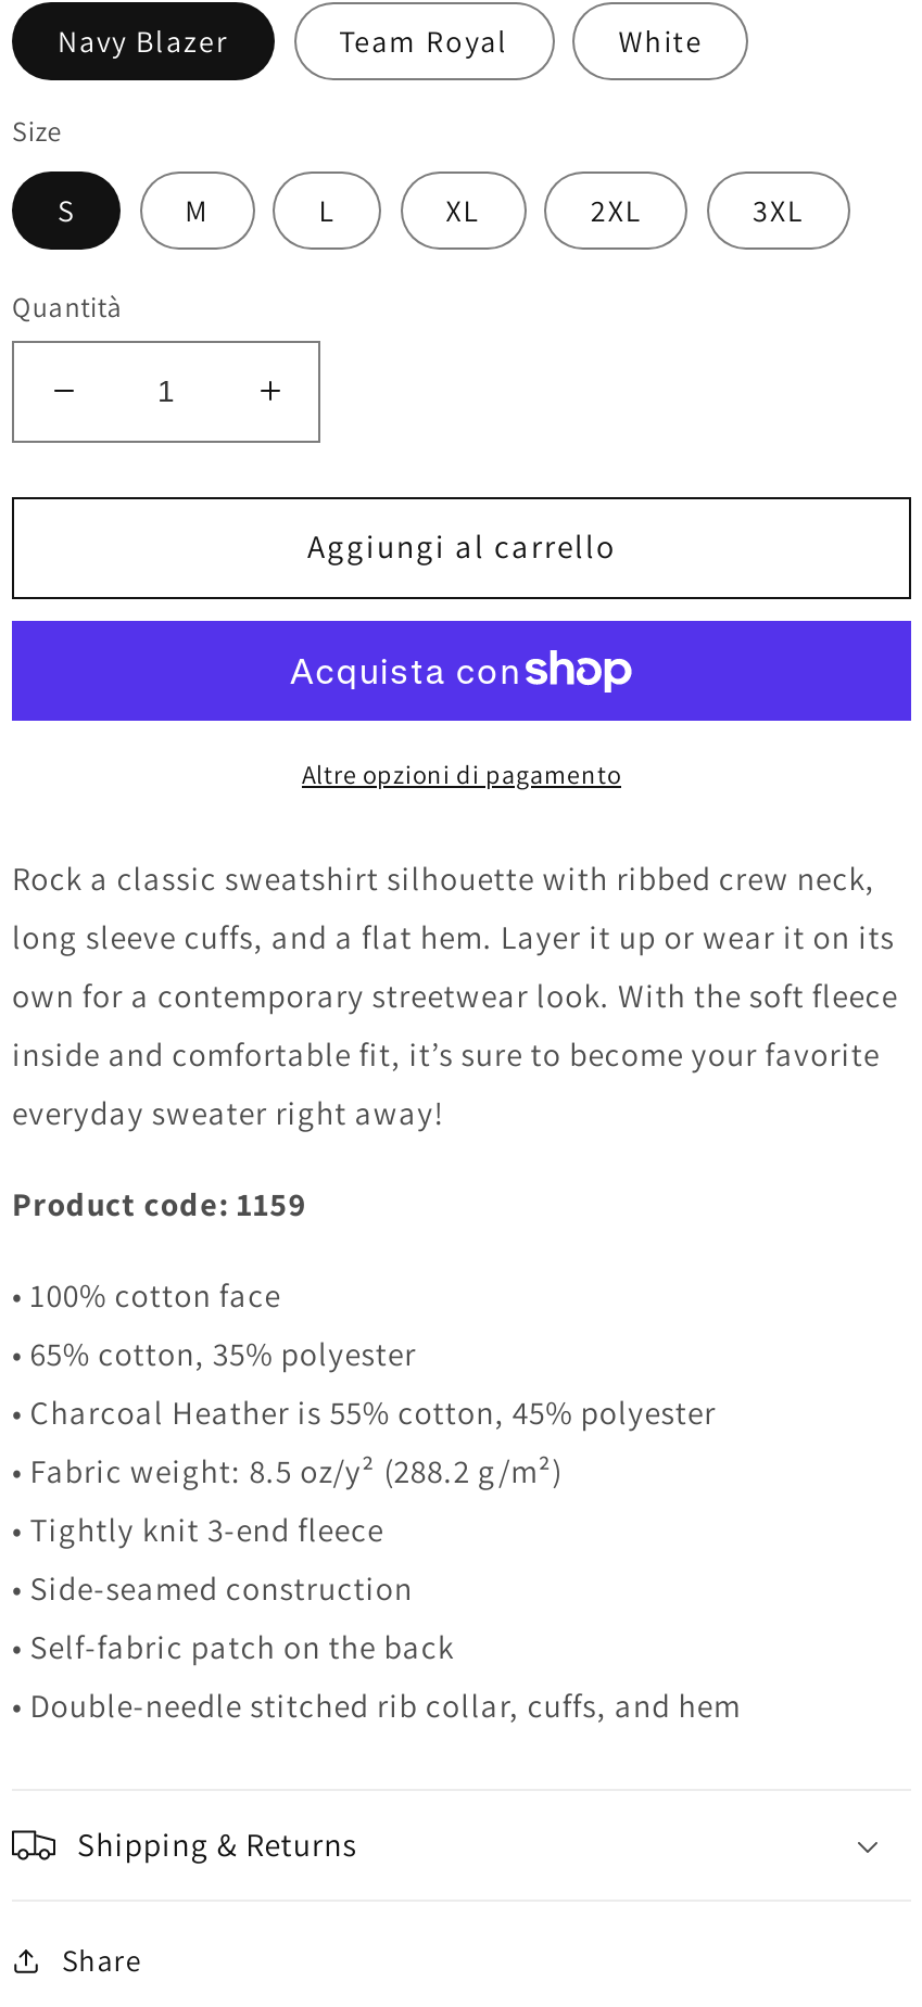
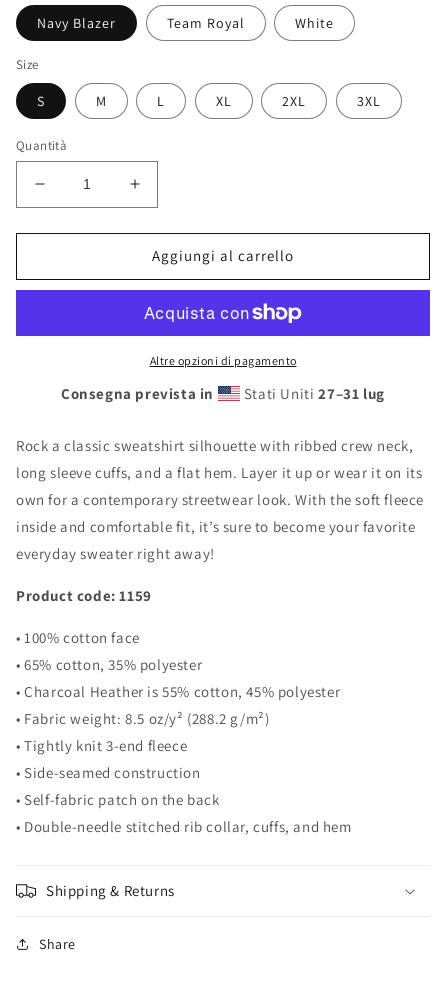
+ Consegna prevista in
+ Stati Uniti 27–31 lug
